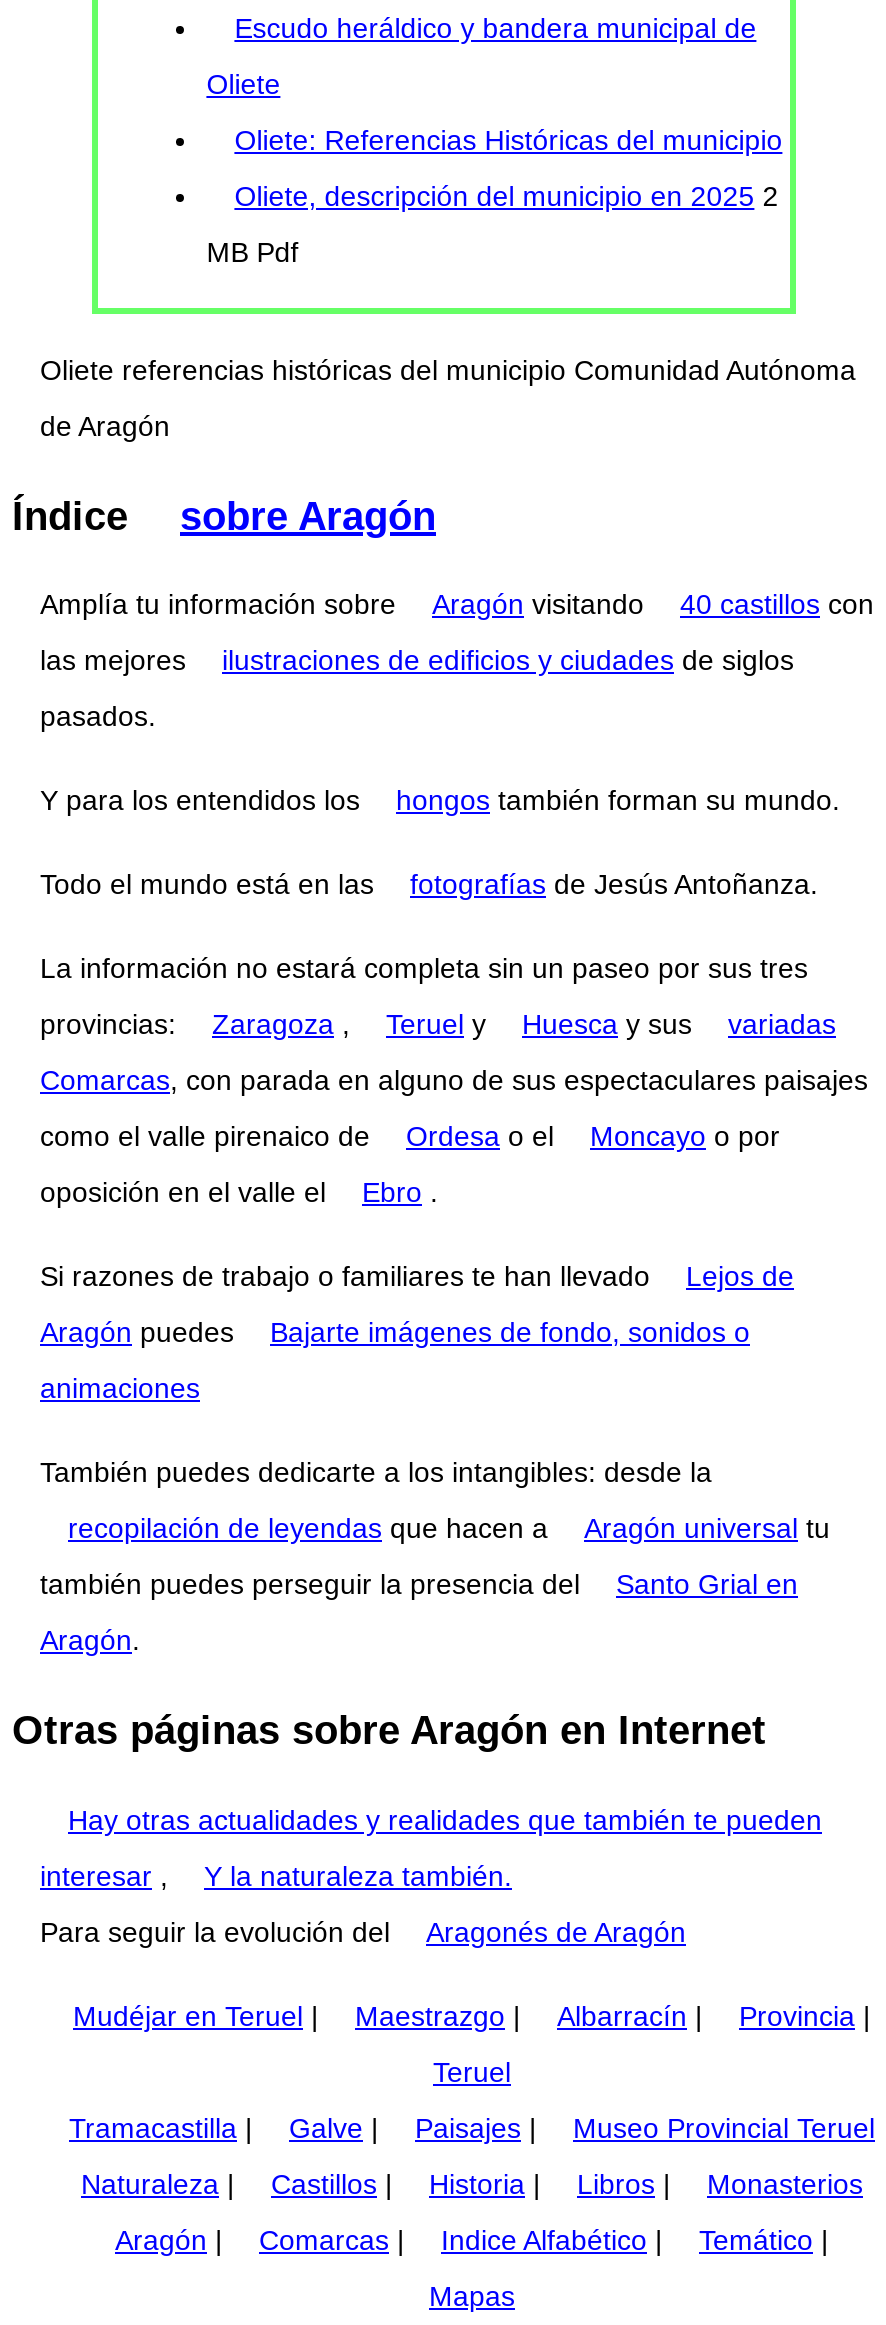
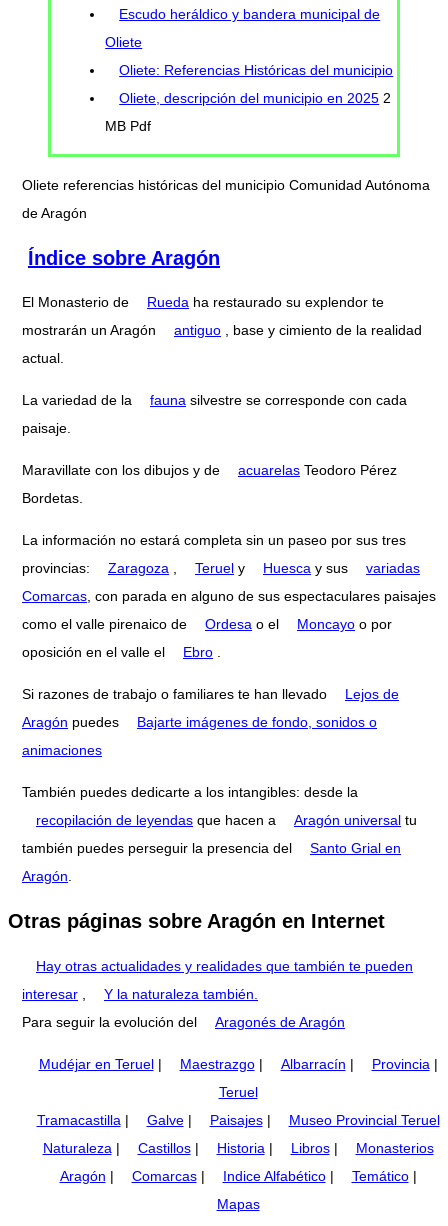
- Índice
- sobre Aragón
- Amplía tu información sobre
- Aragón visitando
- 40 castillos con
- las mejores
- ilustraciones de edificios y ciudades de siglos
- pasados.
- Y para los entendidos los
- hongos también forman su mundo.
- Todo el mundo está en las
- fotografías de Jesús Antoñanza.
+ Índice sobre Aragón
+ El Monasterio de
+ Rueda ha restaurado su explendor te
+ mostrarán un Aragón
+ antiguo, base y cimiento de la realidad
+ actual.
+ La variedad de la
+ fauna silvestre se corresponde con cada
+ paisaje.
+ Maravillate con los dibujos y de
+ acuarelas Teodoro Pérez
+ Bordetas.
